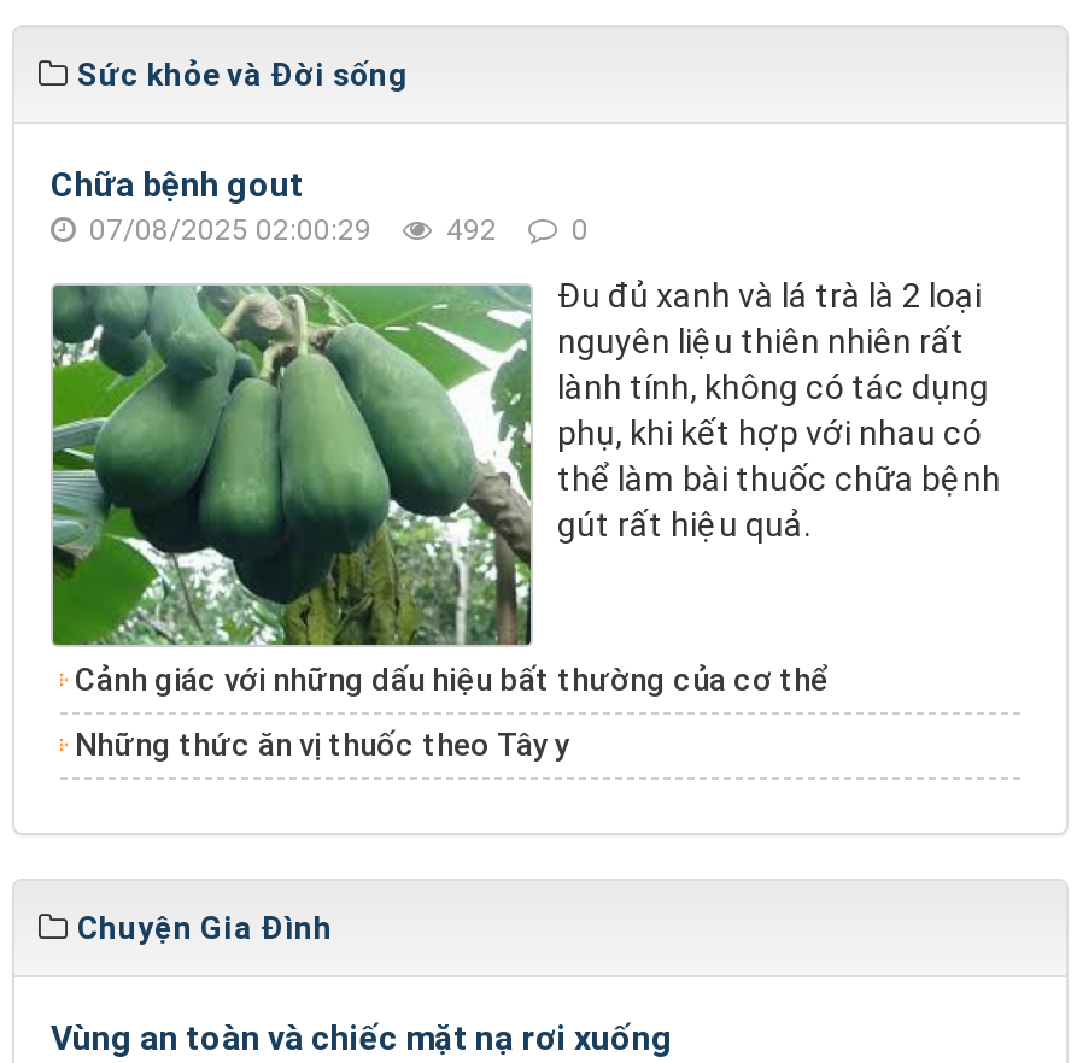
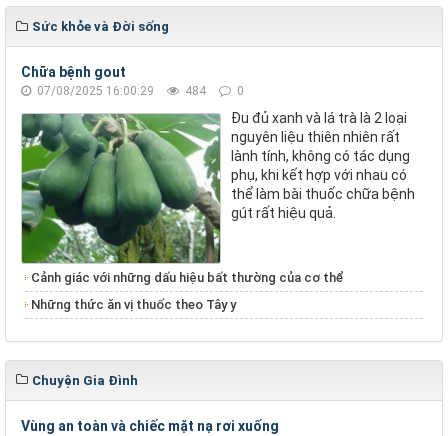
- 07/08/2025 02:00:29
+ 07/08/2025 16:00:29

- 492
+ 484
